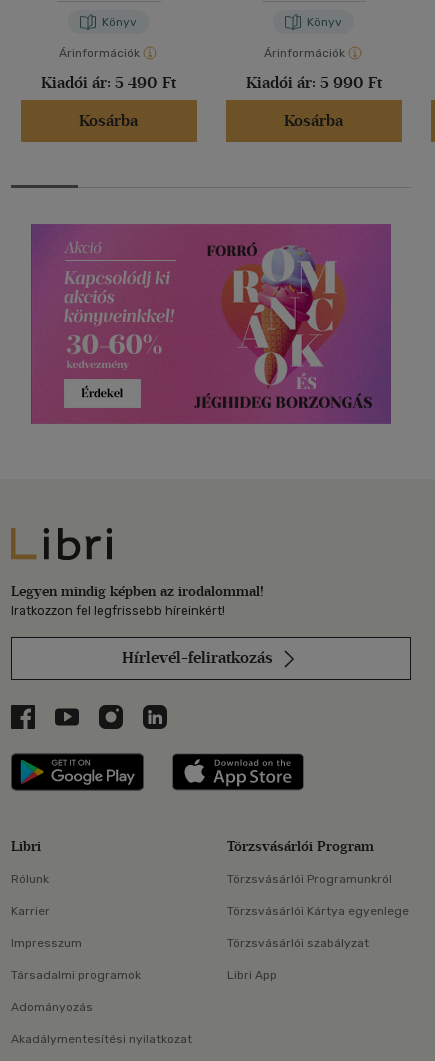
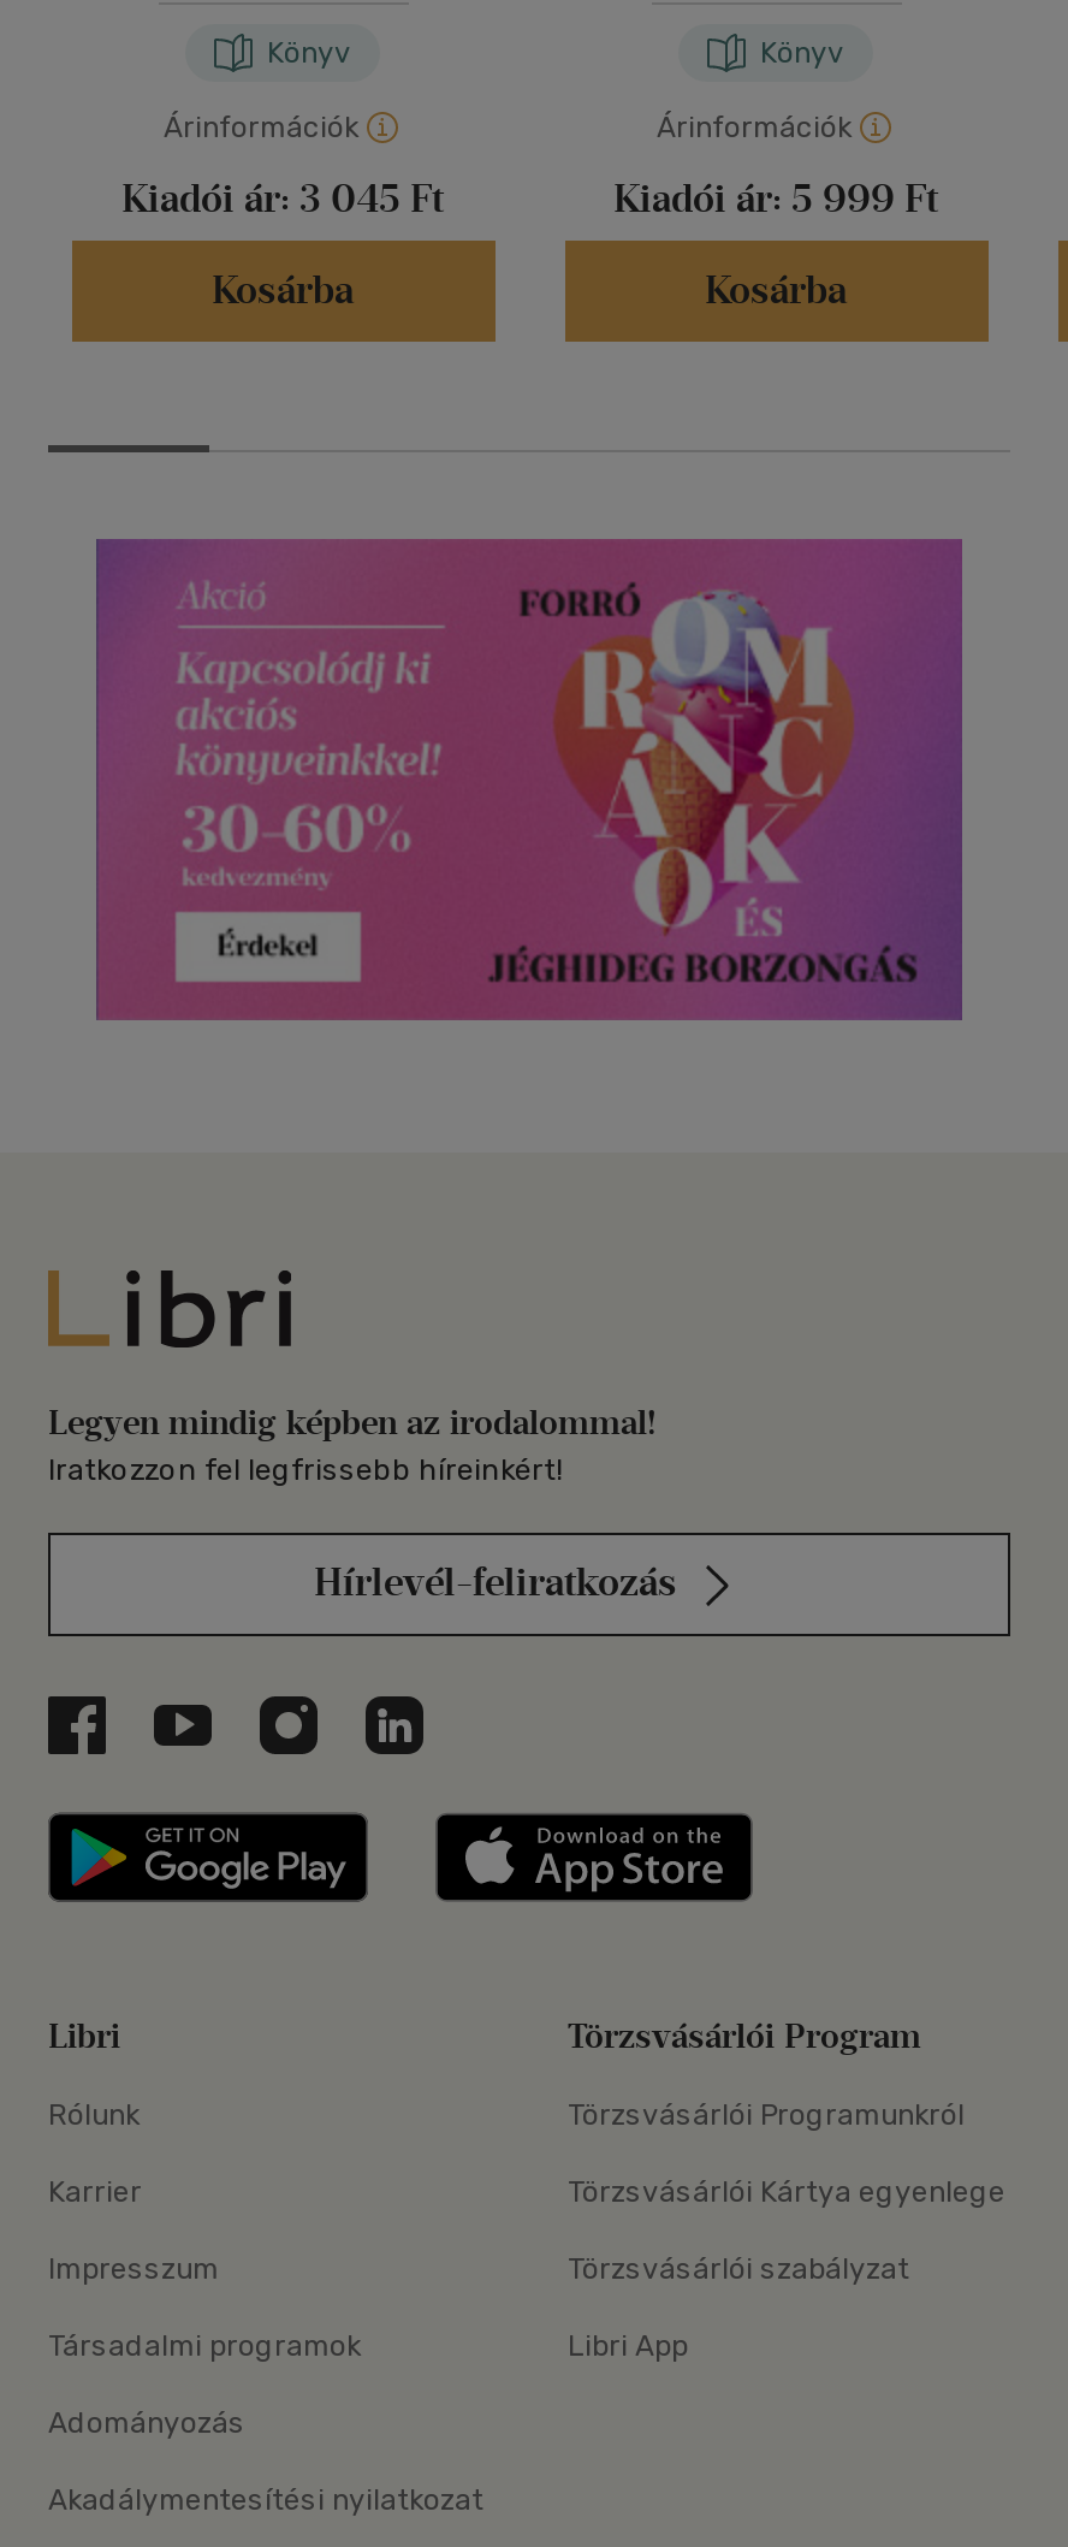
- Kiadói ár: 5 490 Ft
+ Kiadói ár: 3 045 Ft

- Kiadói ár: 5 990 Ft
+ Kiadói ár: 5 999 Ft
